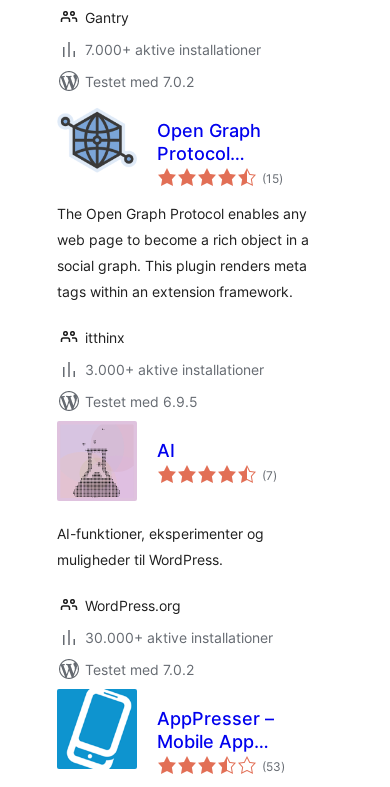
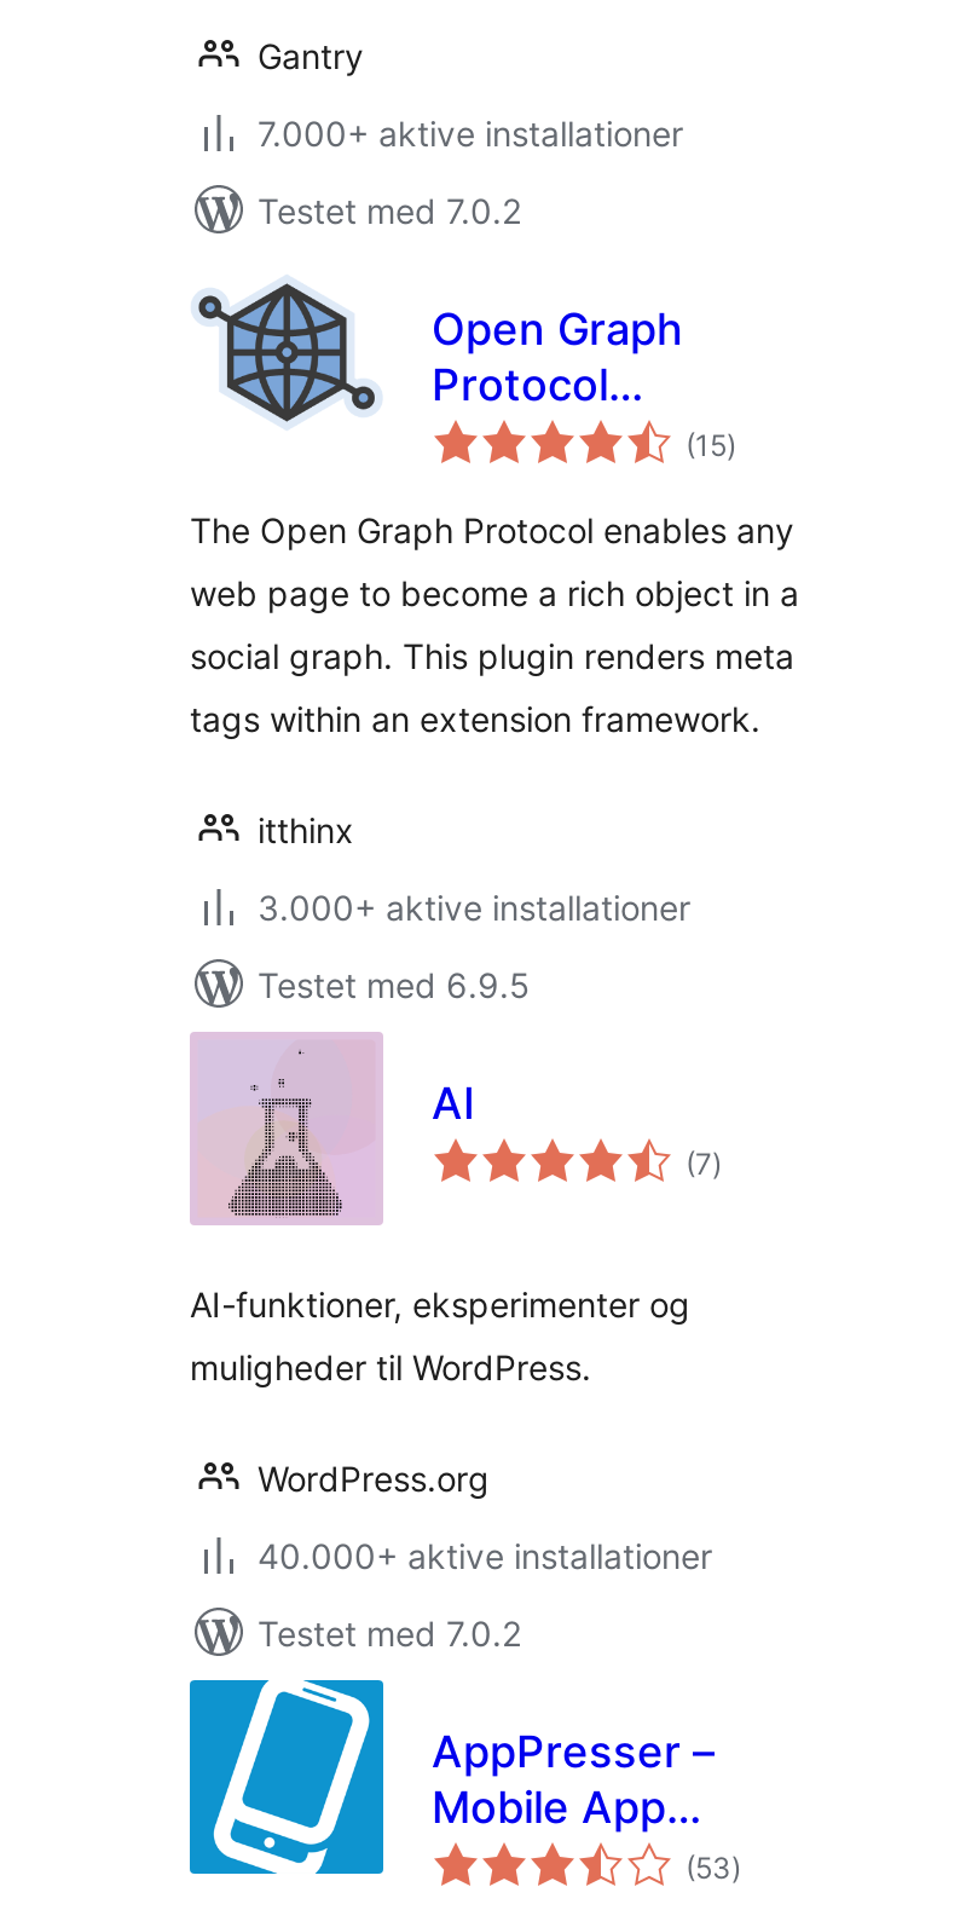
- 30.000+ aktive installationer
+ 40.000+ aktive installationer
